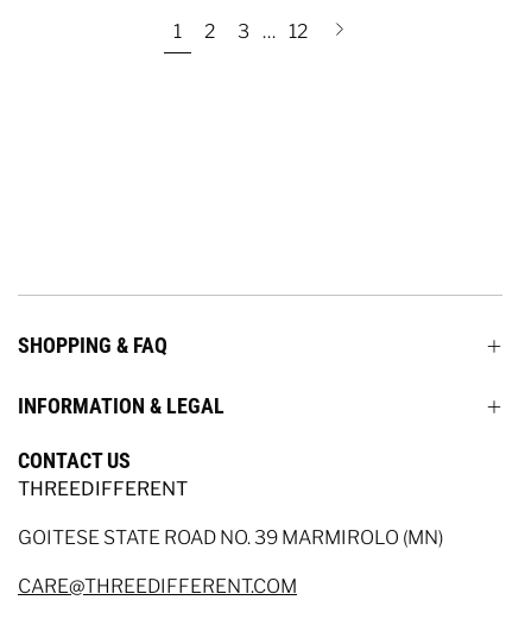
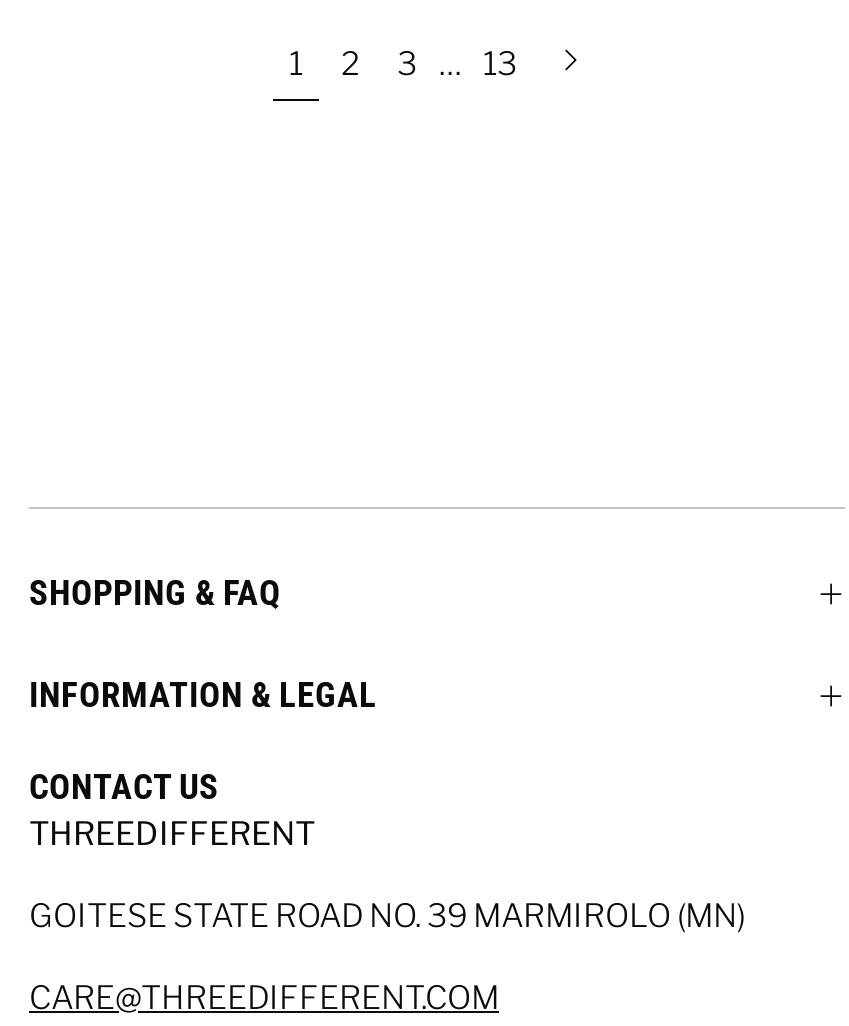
- 3 … 12
+ 3 … 13
